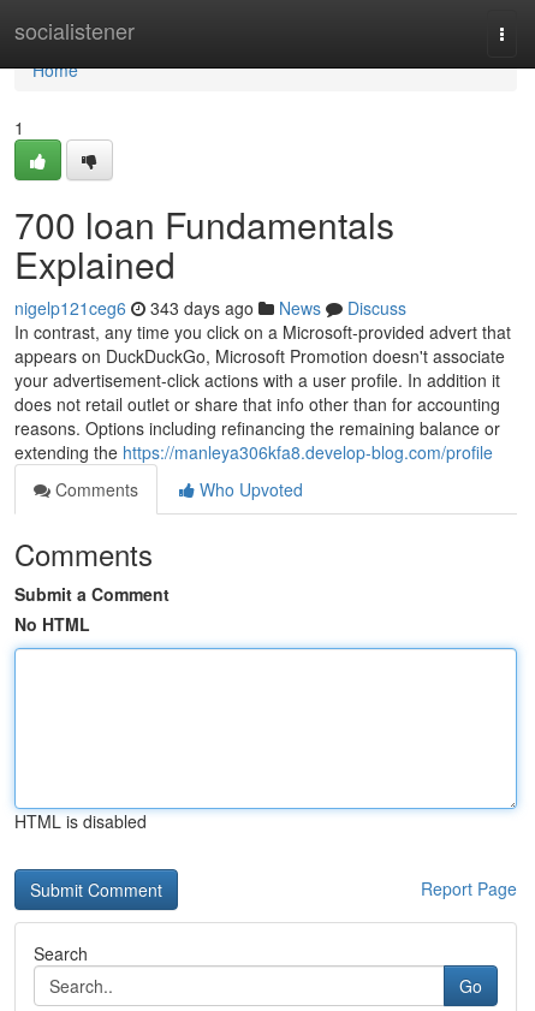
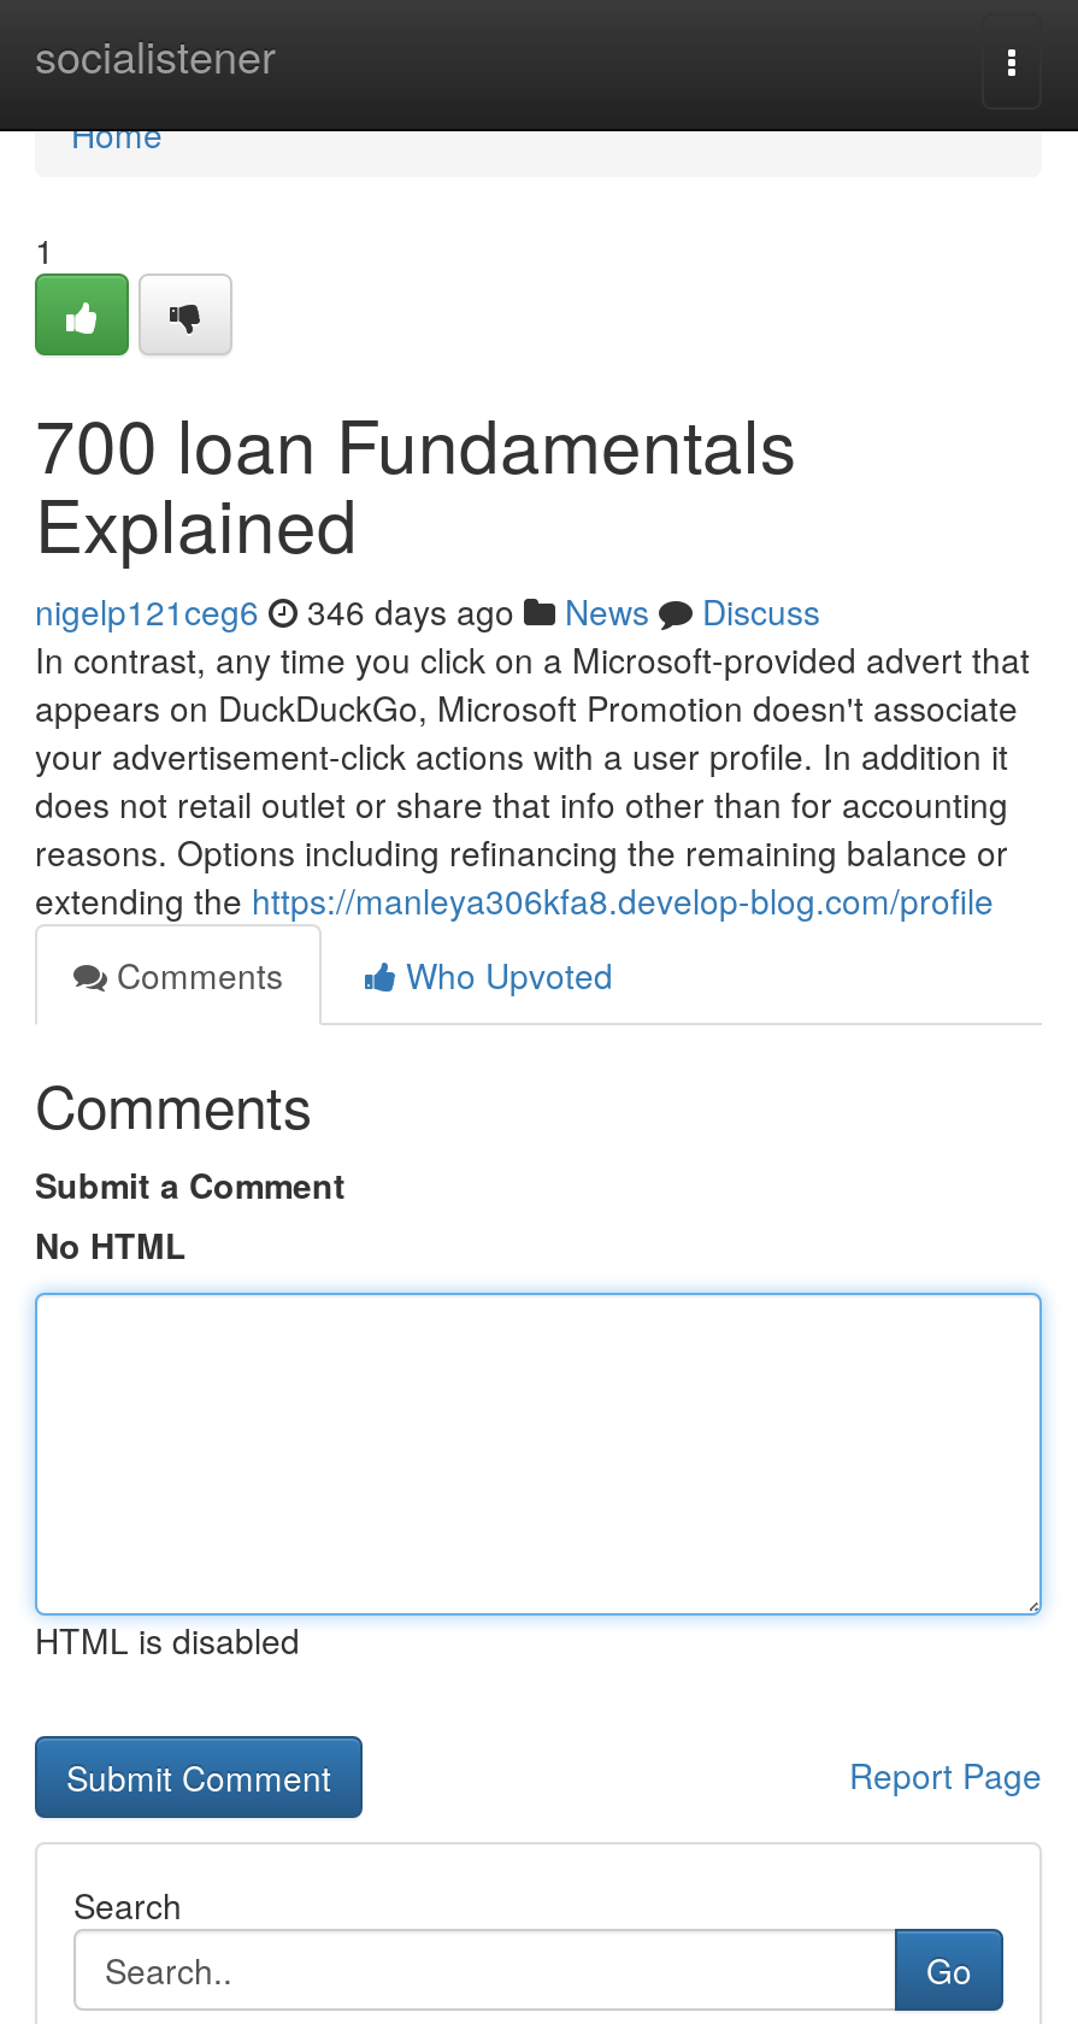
- nigelp121ceg6 343 days ago News Discuss
+ nigelp121ceg6 346 days ago News Discuss
